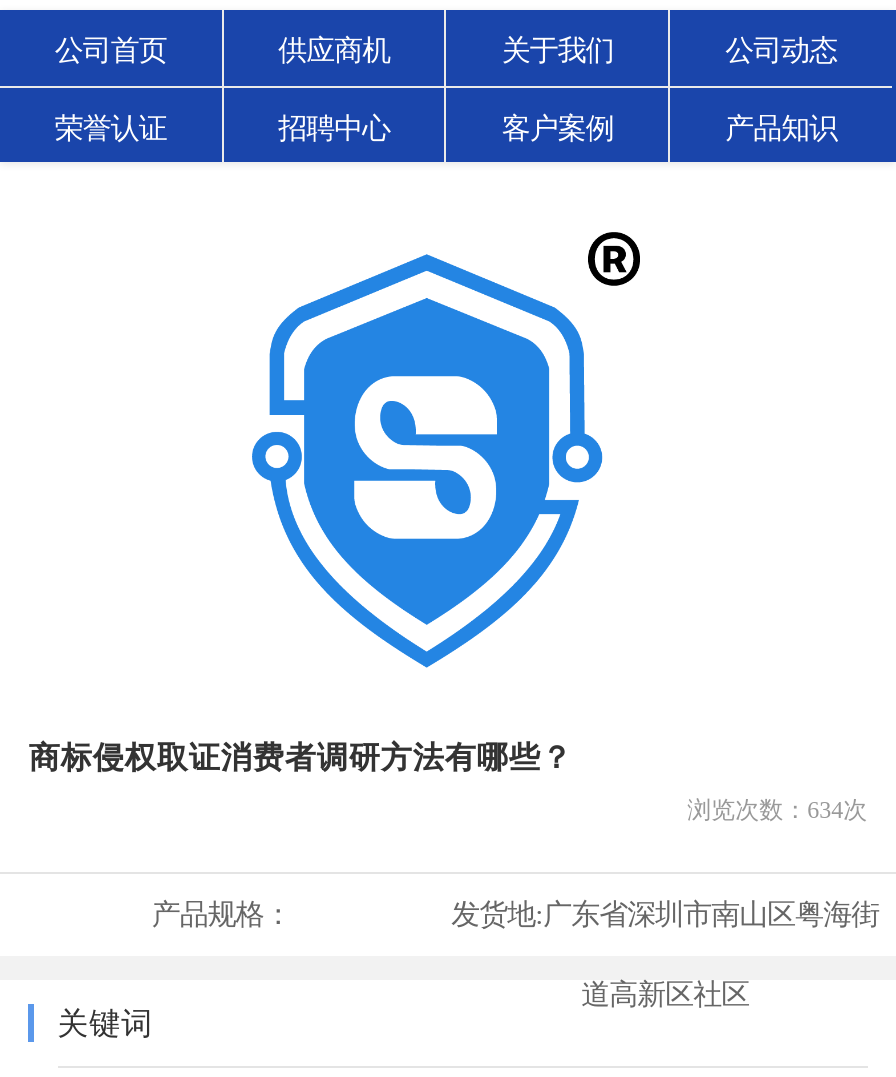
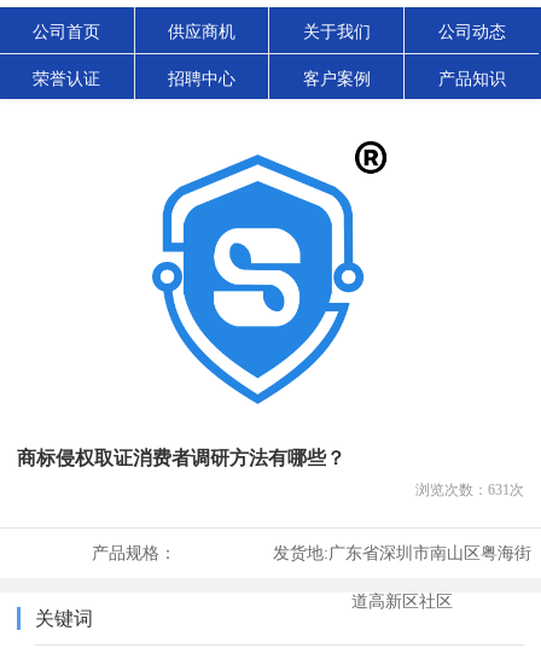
- 浏览次数：634次
+ 浏览次数：631次
